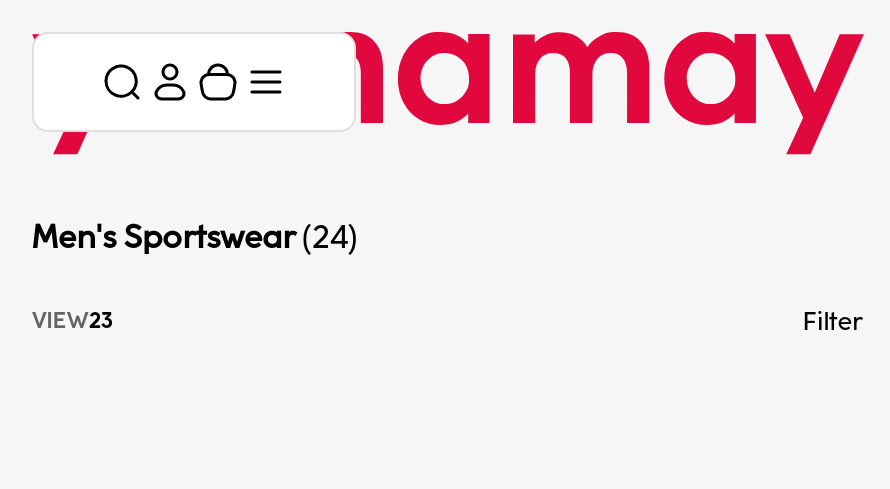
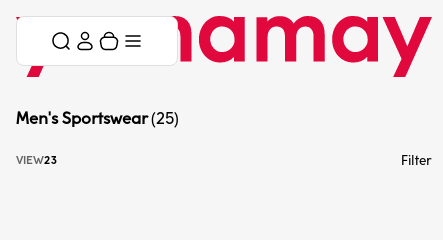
- Men's Sportswear (24)
+ Men's Sportswear (25)
